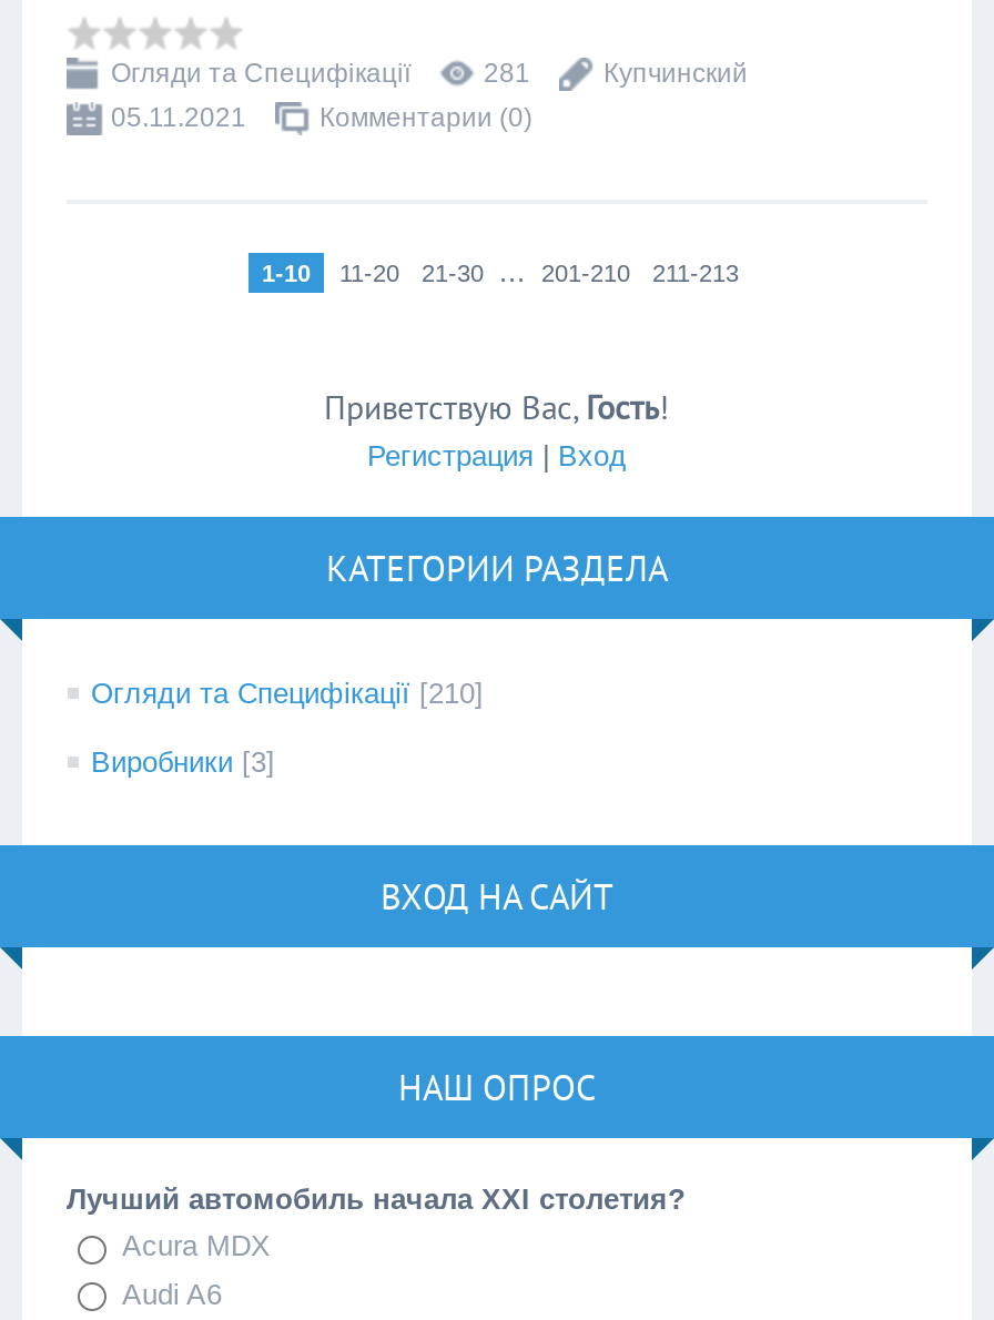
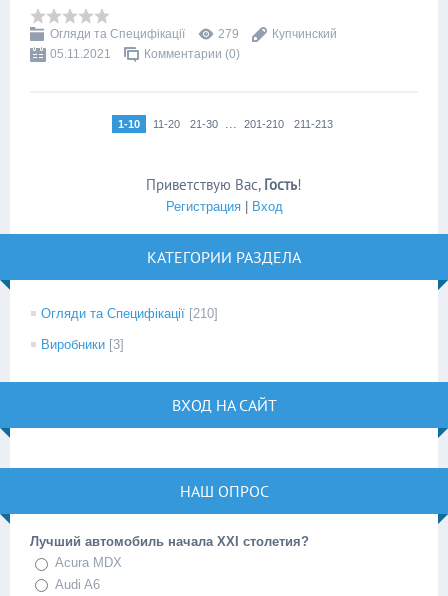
- 281
+ 279
